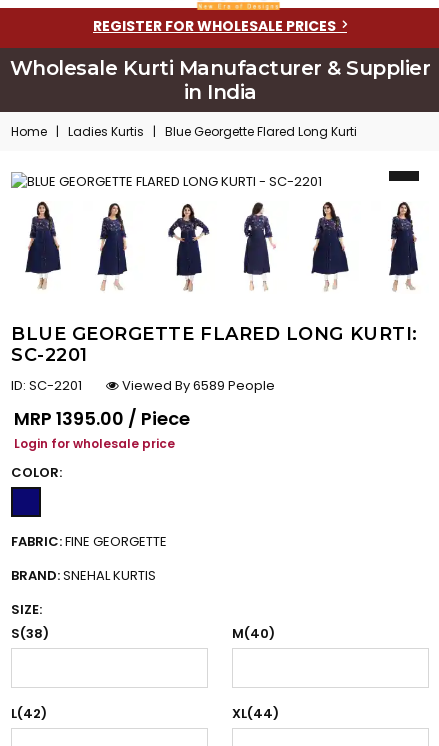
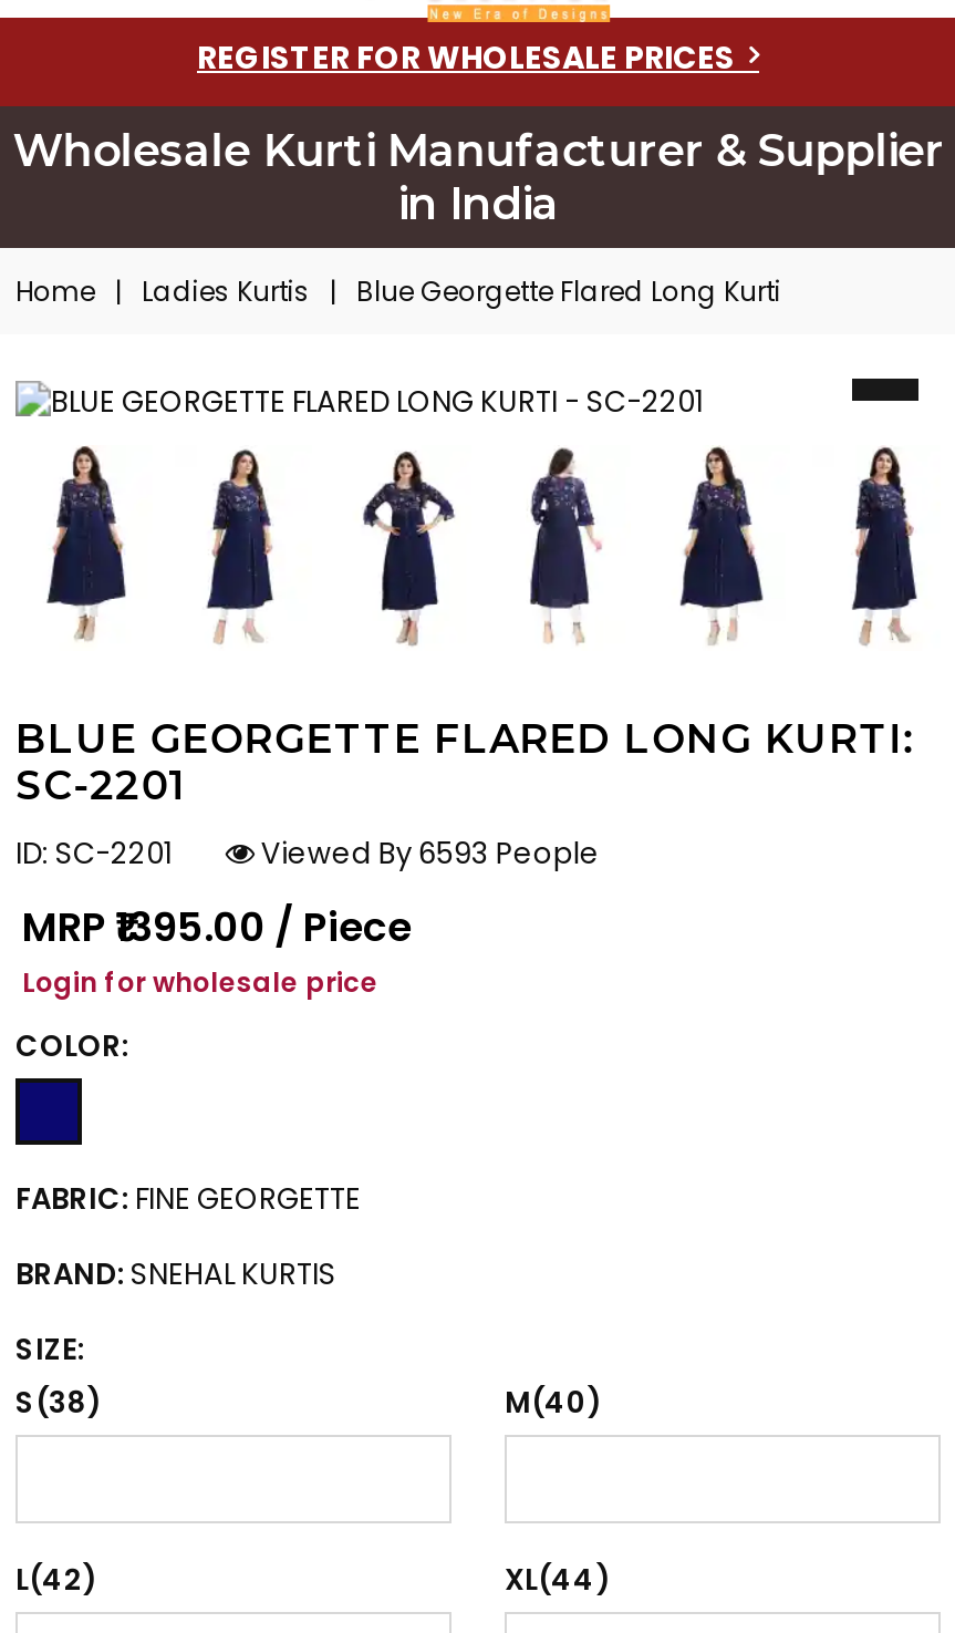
- Viewed By 6589 People
+ Viewed By 6593 People
